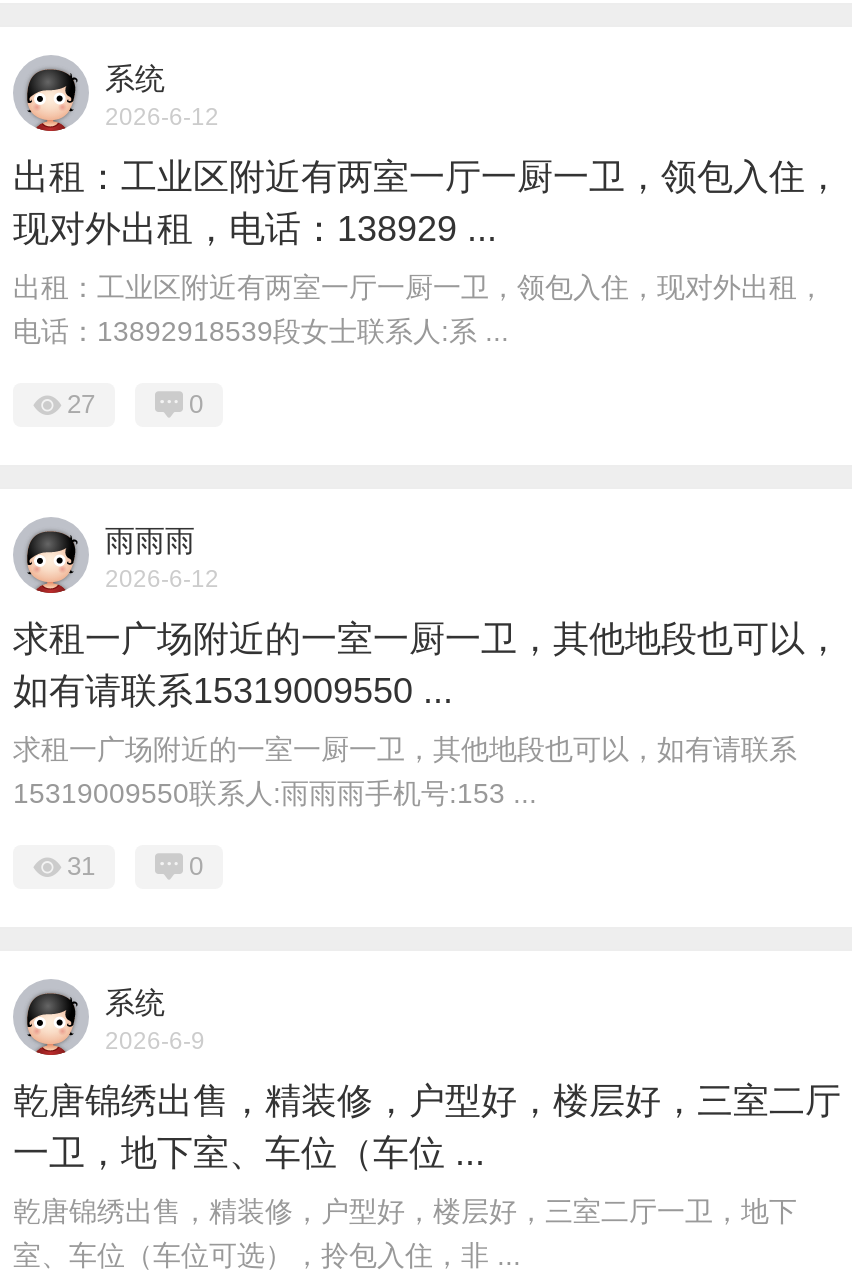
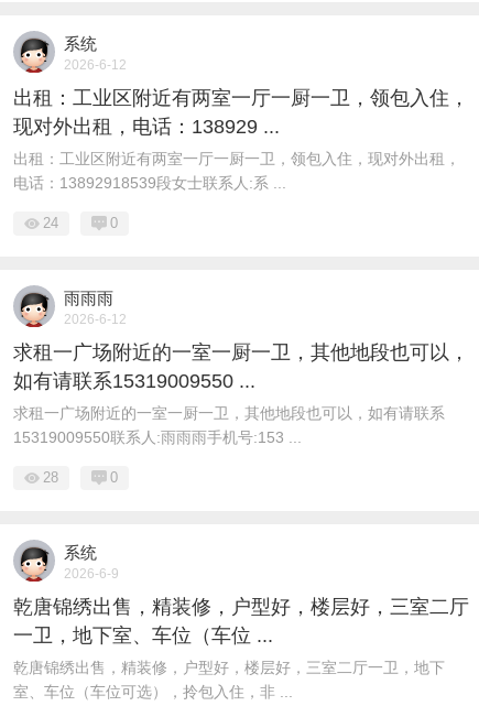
- 27
+ 24

- 31
+ 28
